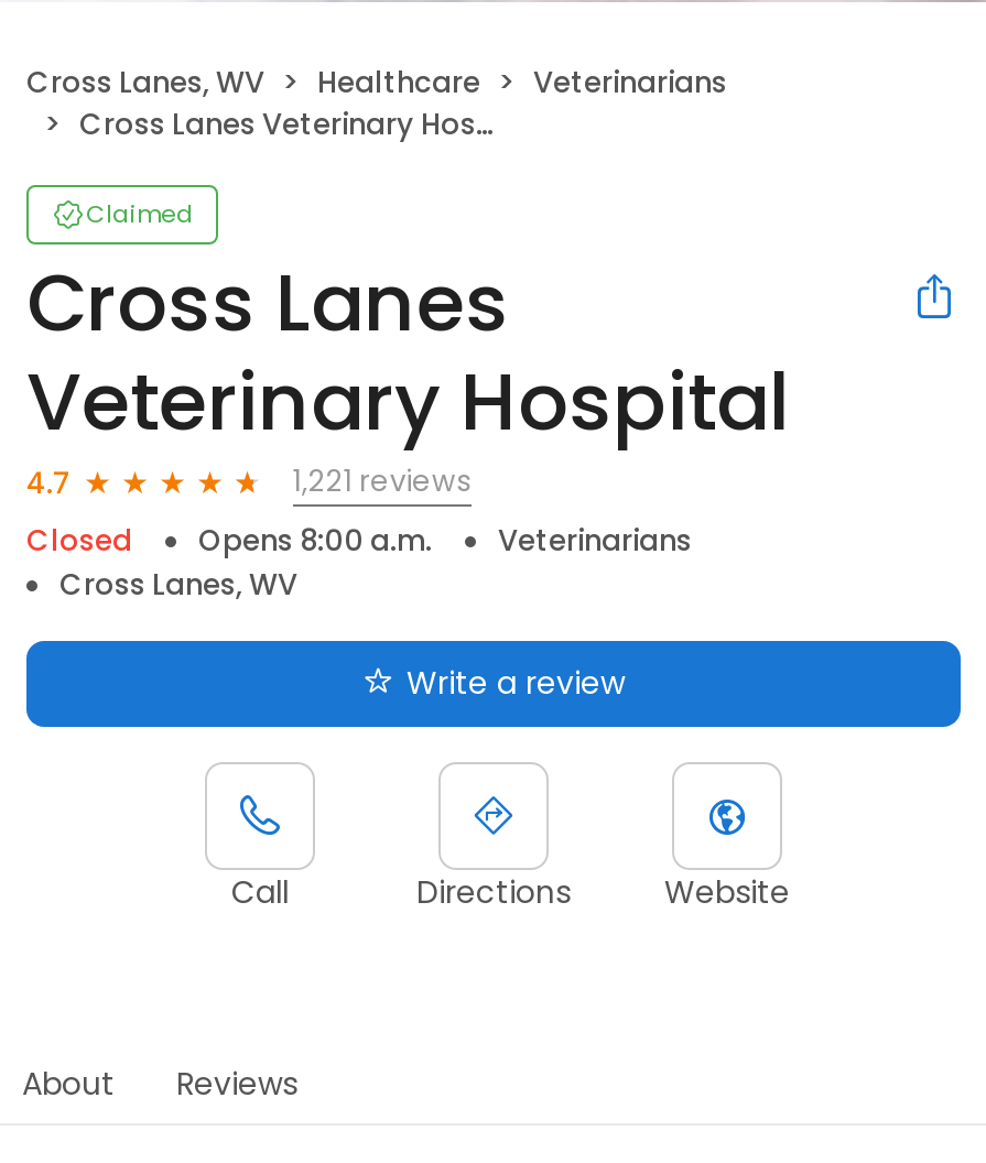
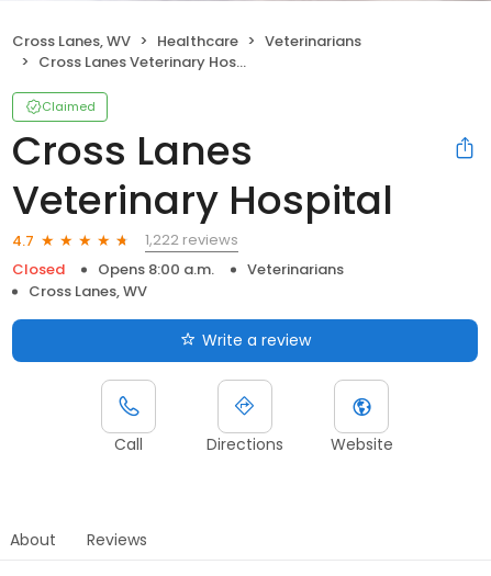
- 1,221 reviews
+ 1,222 reviews
